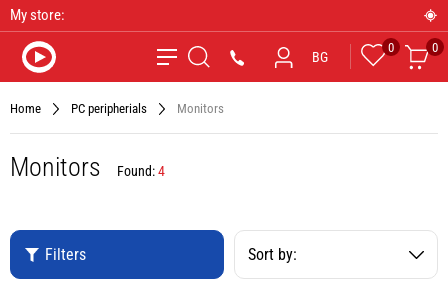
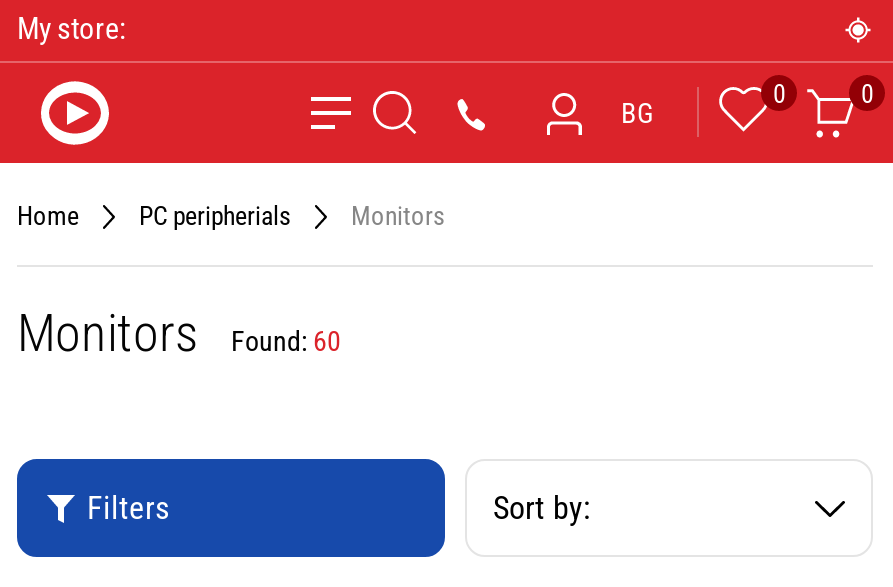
- Monitors Found: 4
+ Monitors Found: 60
